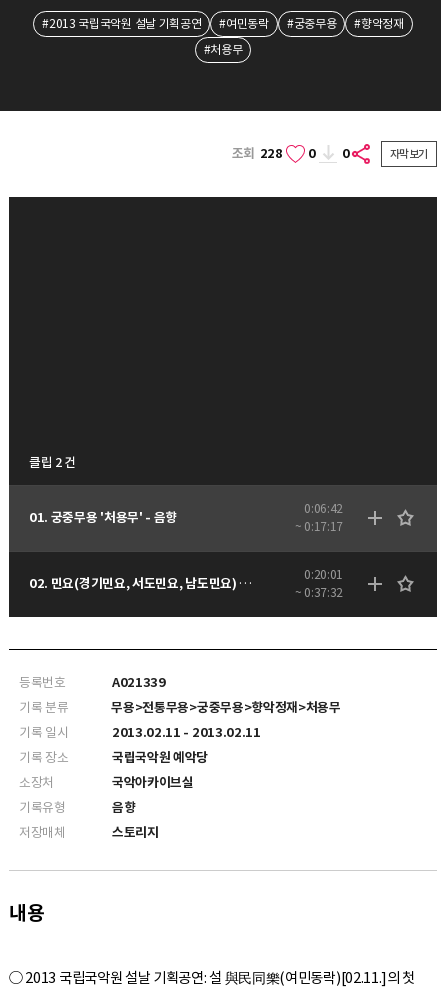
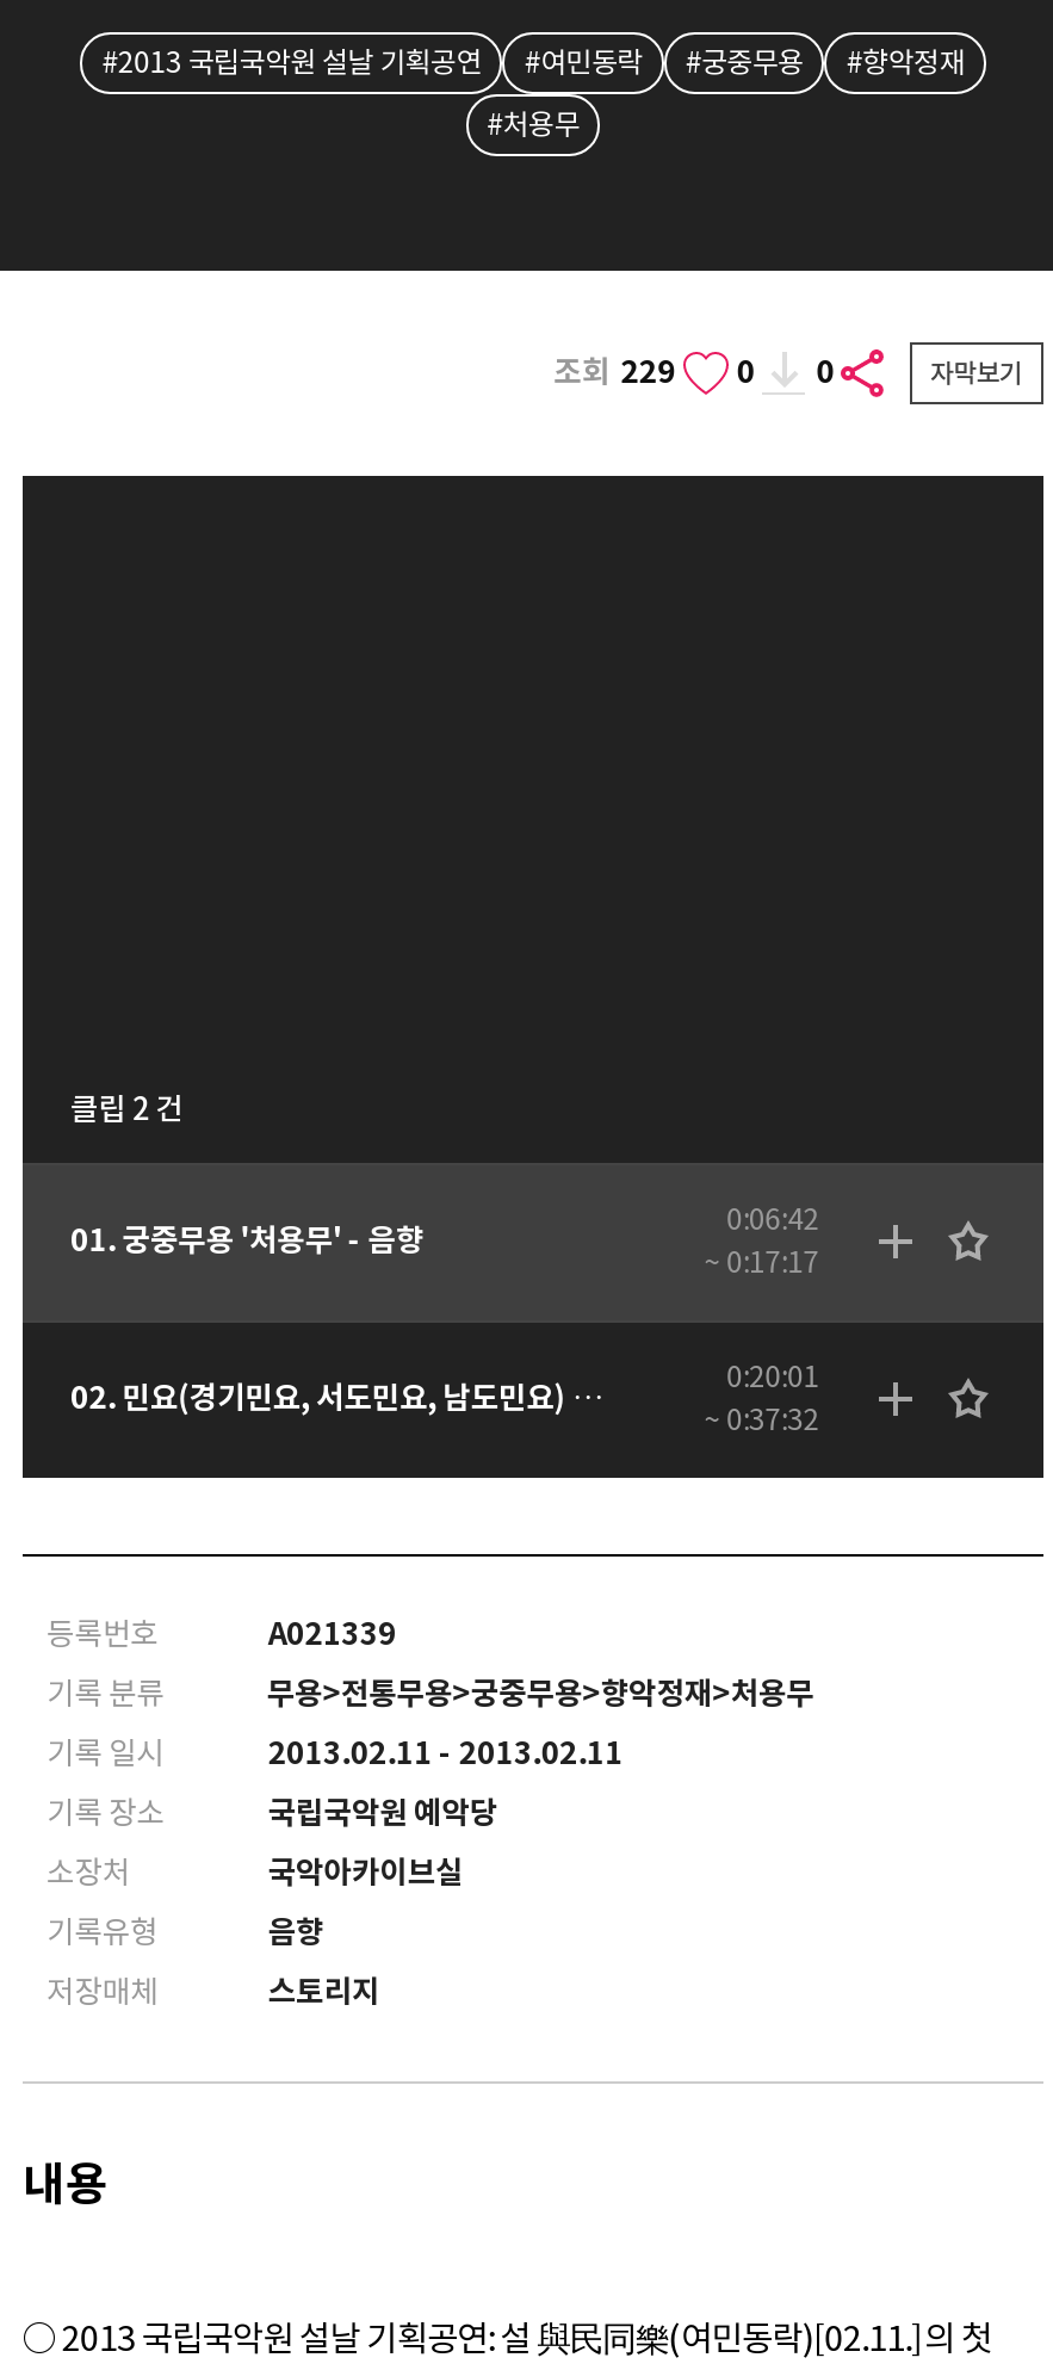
- 조회 228 0 0
+ 조회 229 0 0
